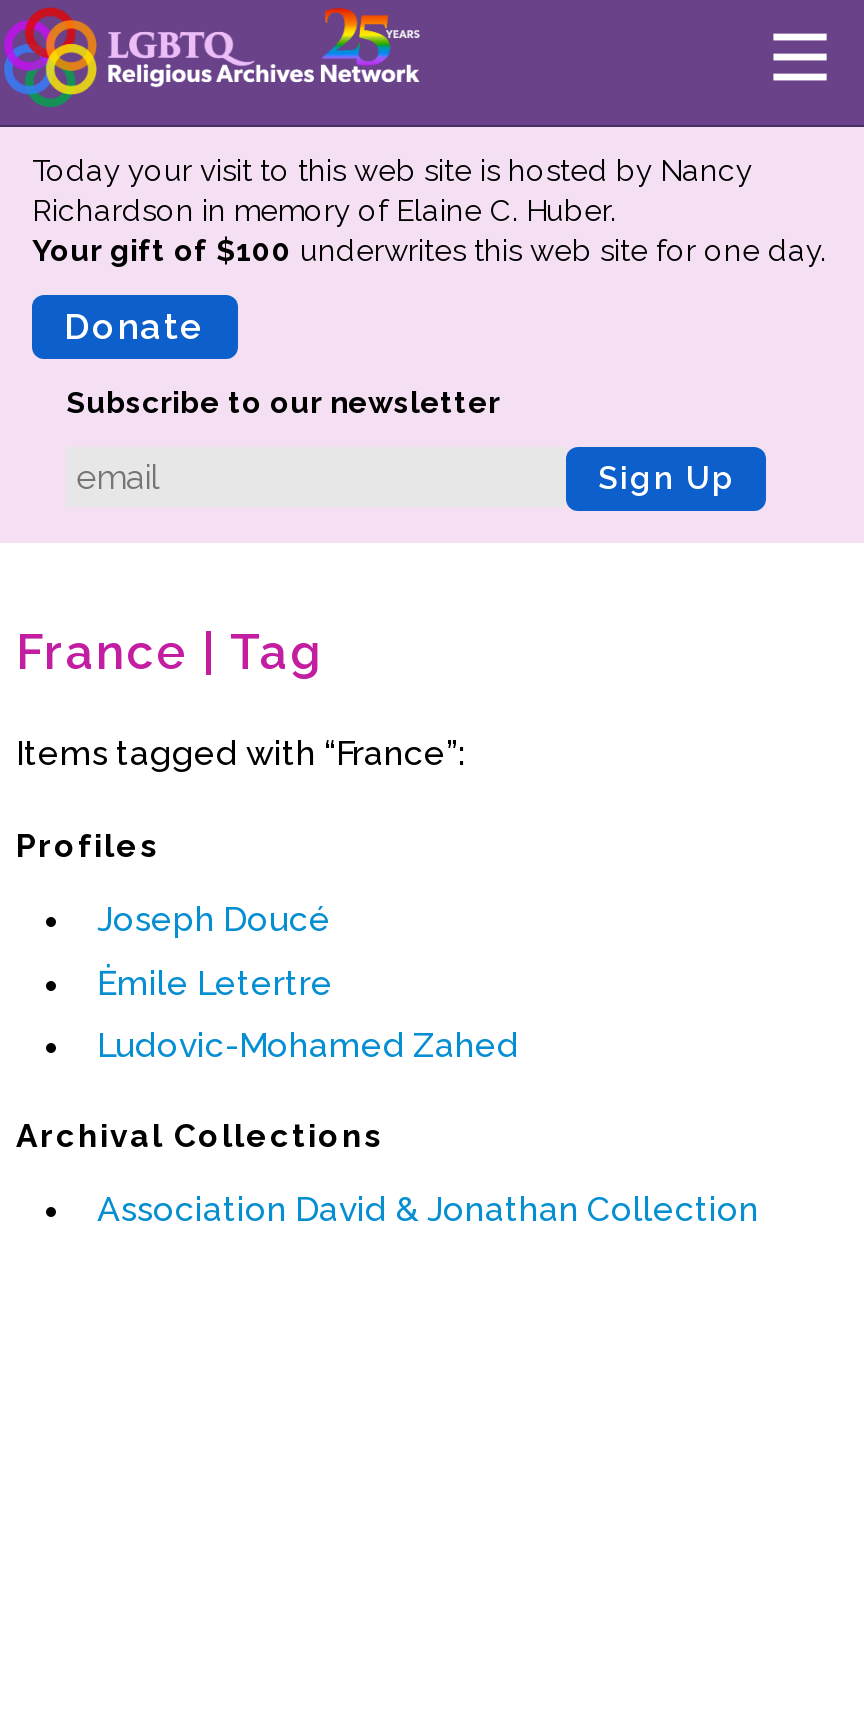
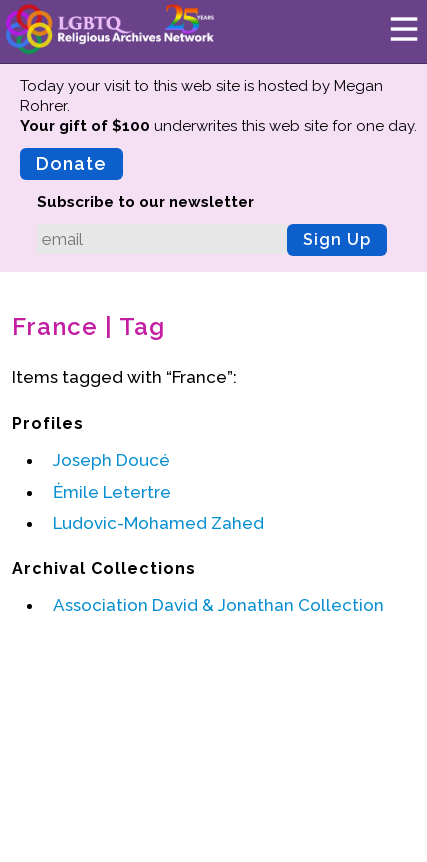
- Today your visit to this web site is hosted by Nancy
- Richardson in memory of Elaine C. Huber.
+ Today your visit to this web site is hosted by Megan
+ Rohrer.
